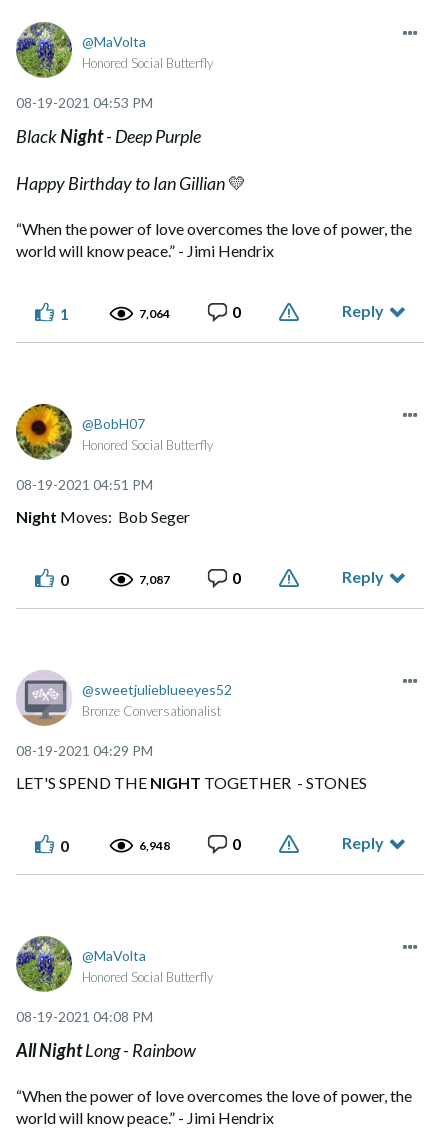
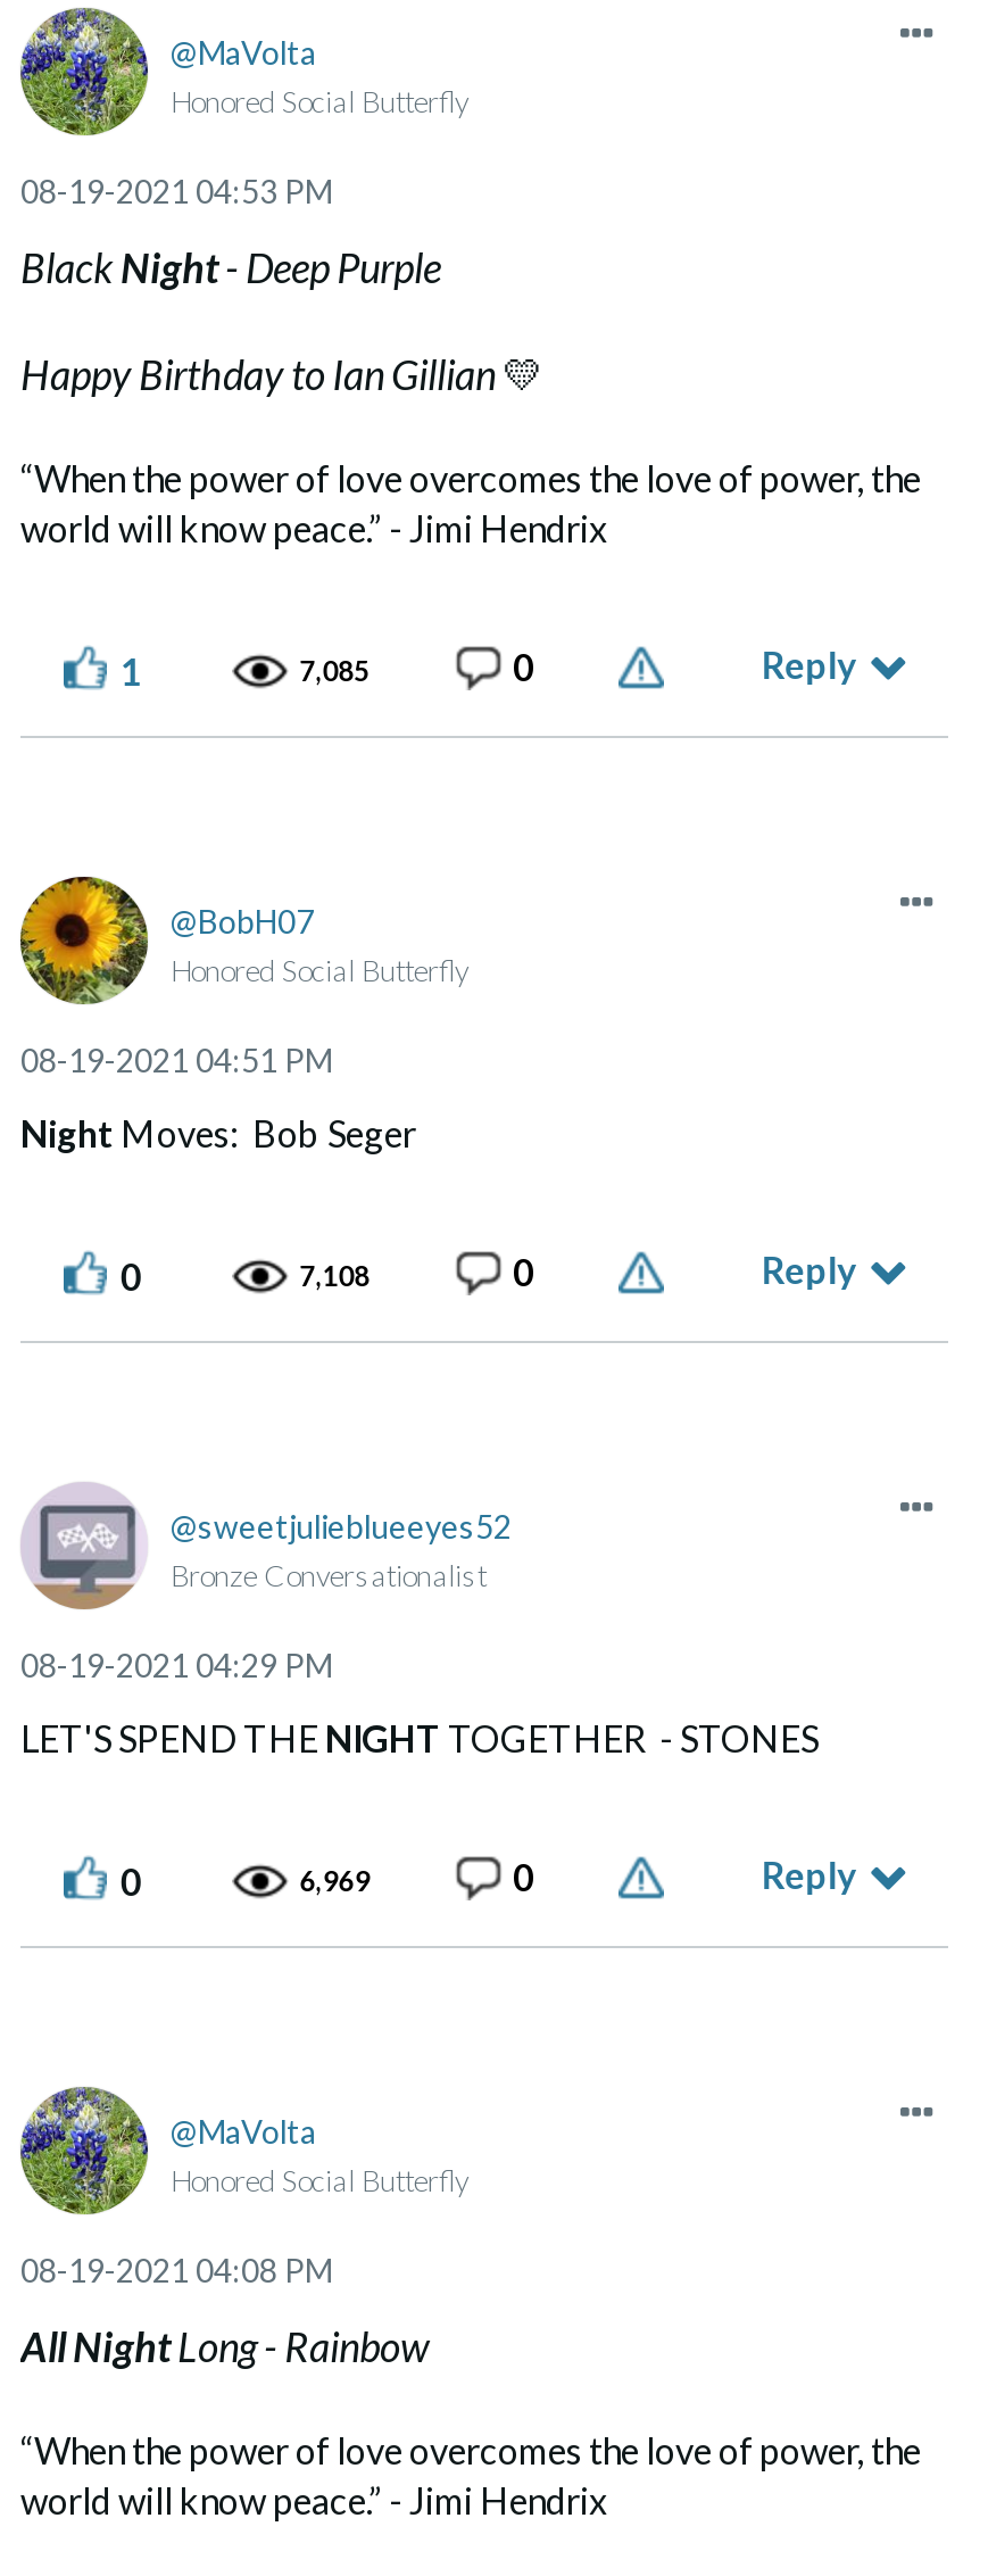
- 7,064
+ 7,085

- 7,087
+ 7,108

- 6,948
+ 6,969
